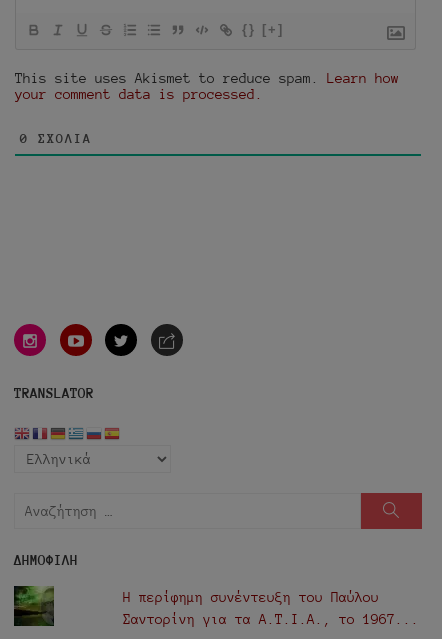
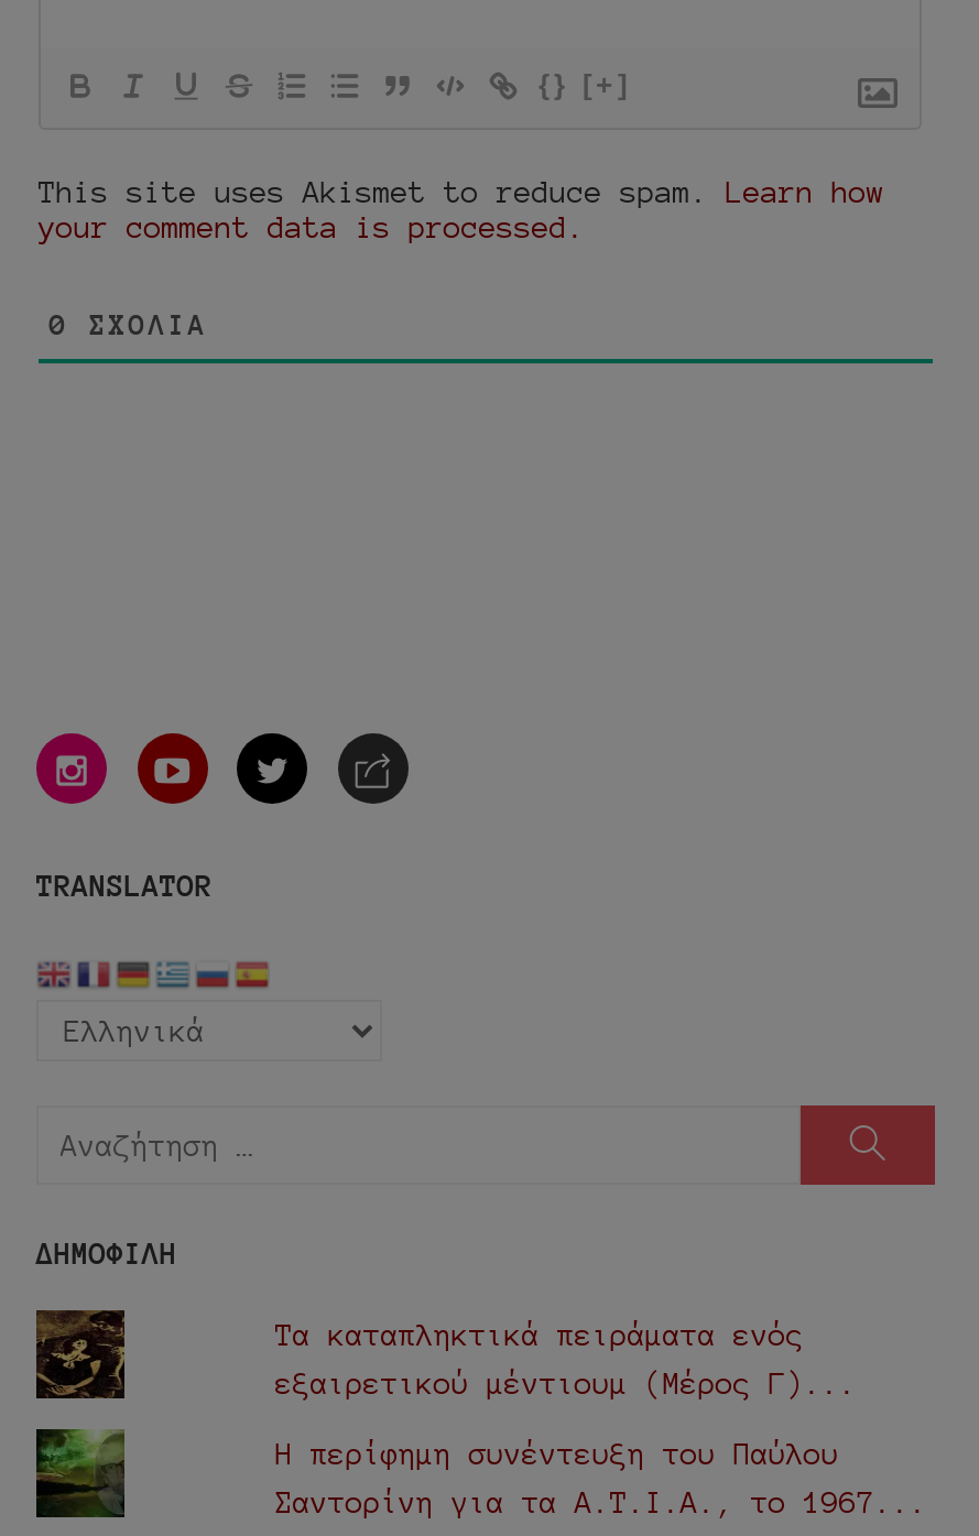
+ [image]

+ Τα καταπληκτικά πειράματα ενός
+ εξαιρετικού μέντιουμ (Μέρος Γ)...
